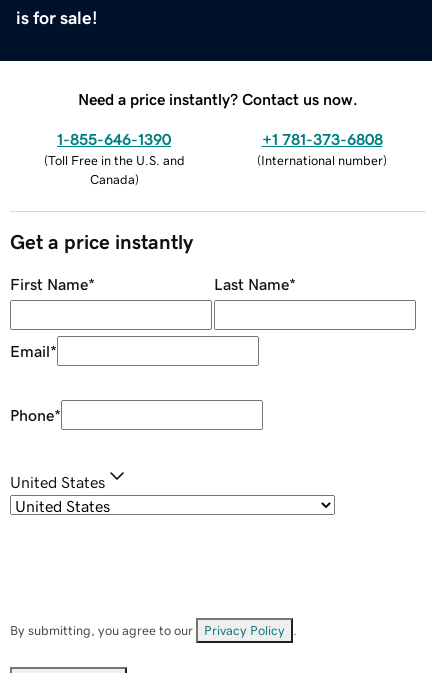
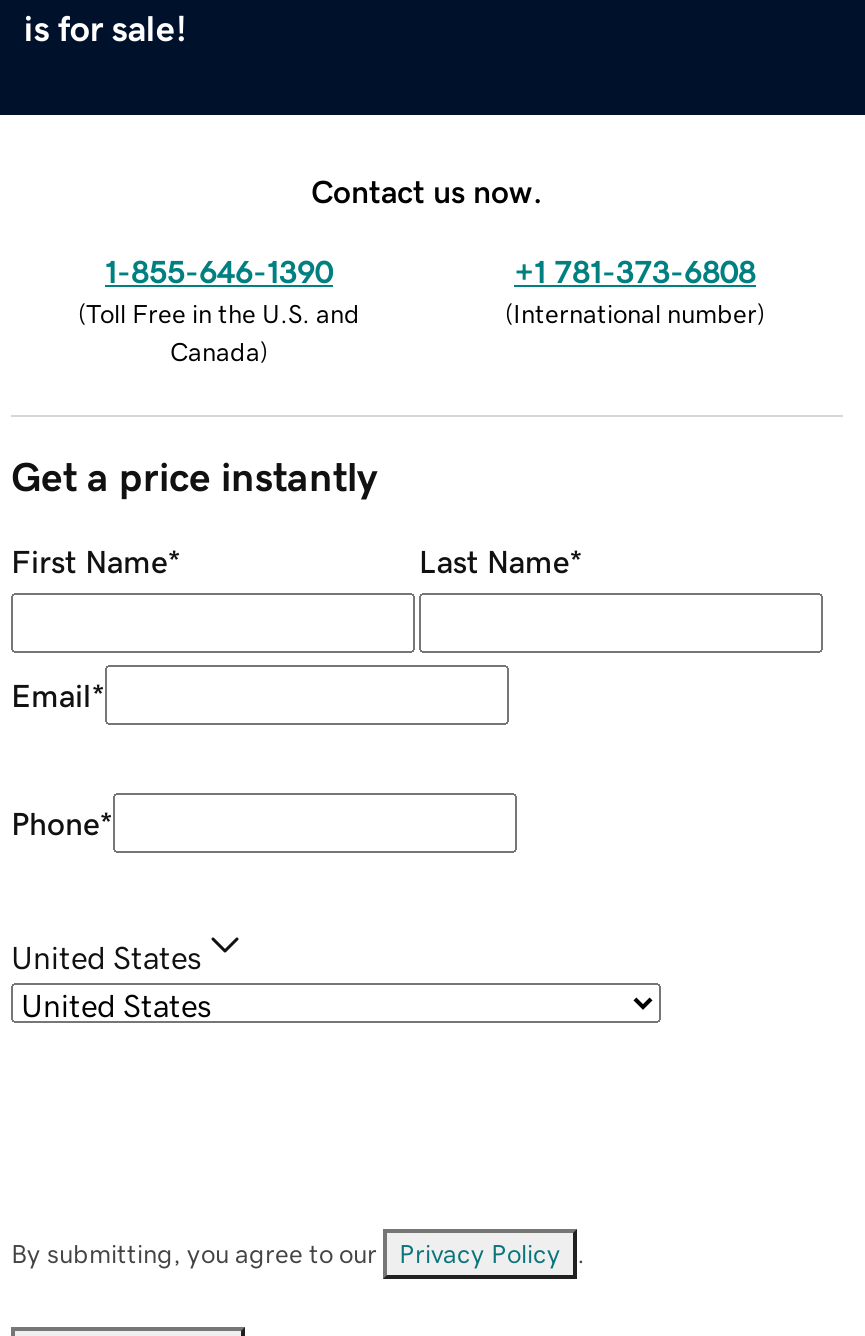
- Need a price instantly? Contact us now.
+ Contact us now.
